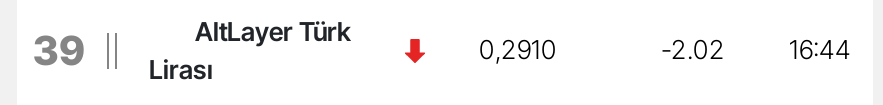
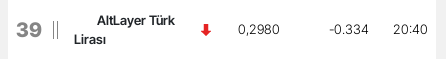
- 0,2910
+ 0,2980

- -2.02
+ -0.334

- 16:44
+ 20:40
